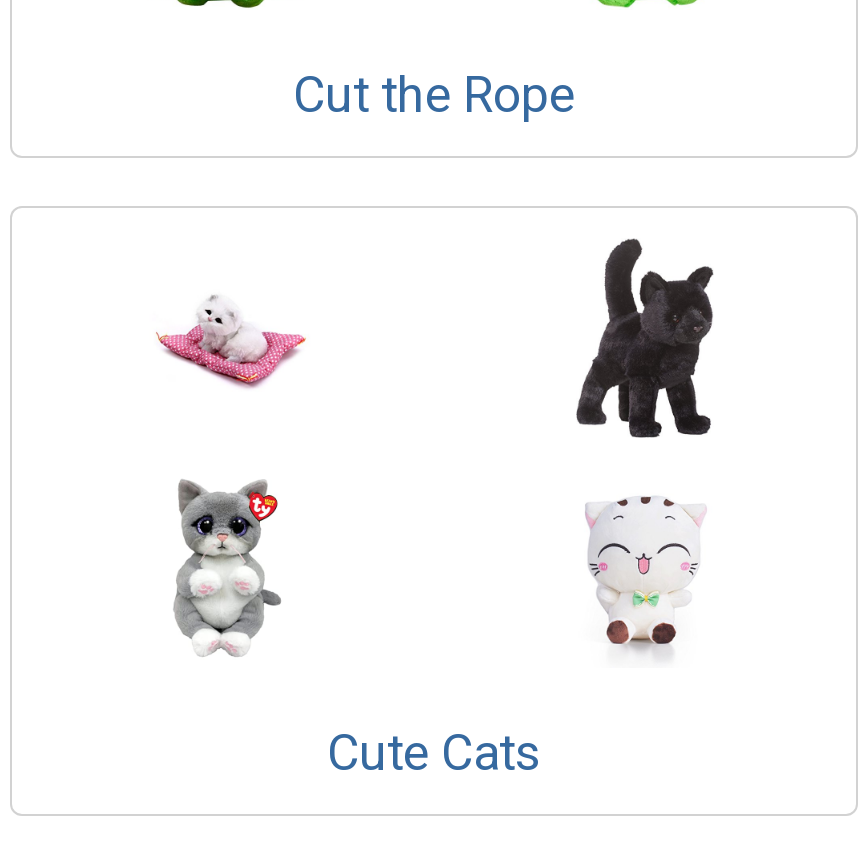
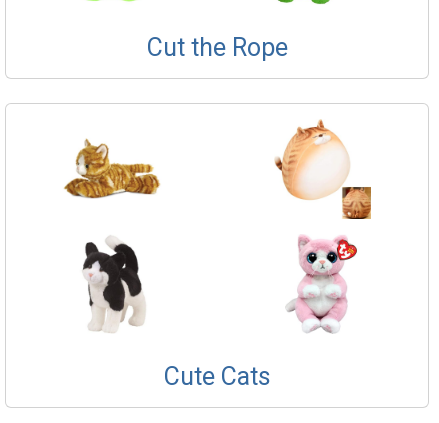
- [image]
+ [image]

- [image]
+ [image]

- [image]
+ [image]

- [image]
+ [image]
